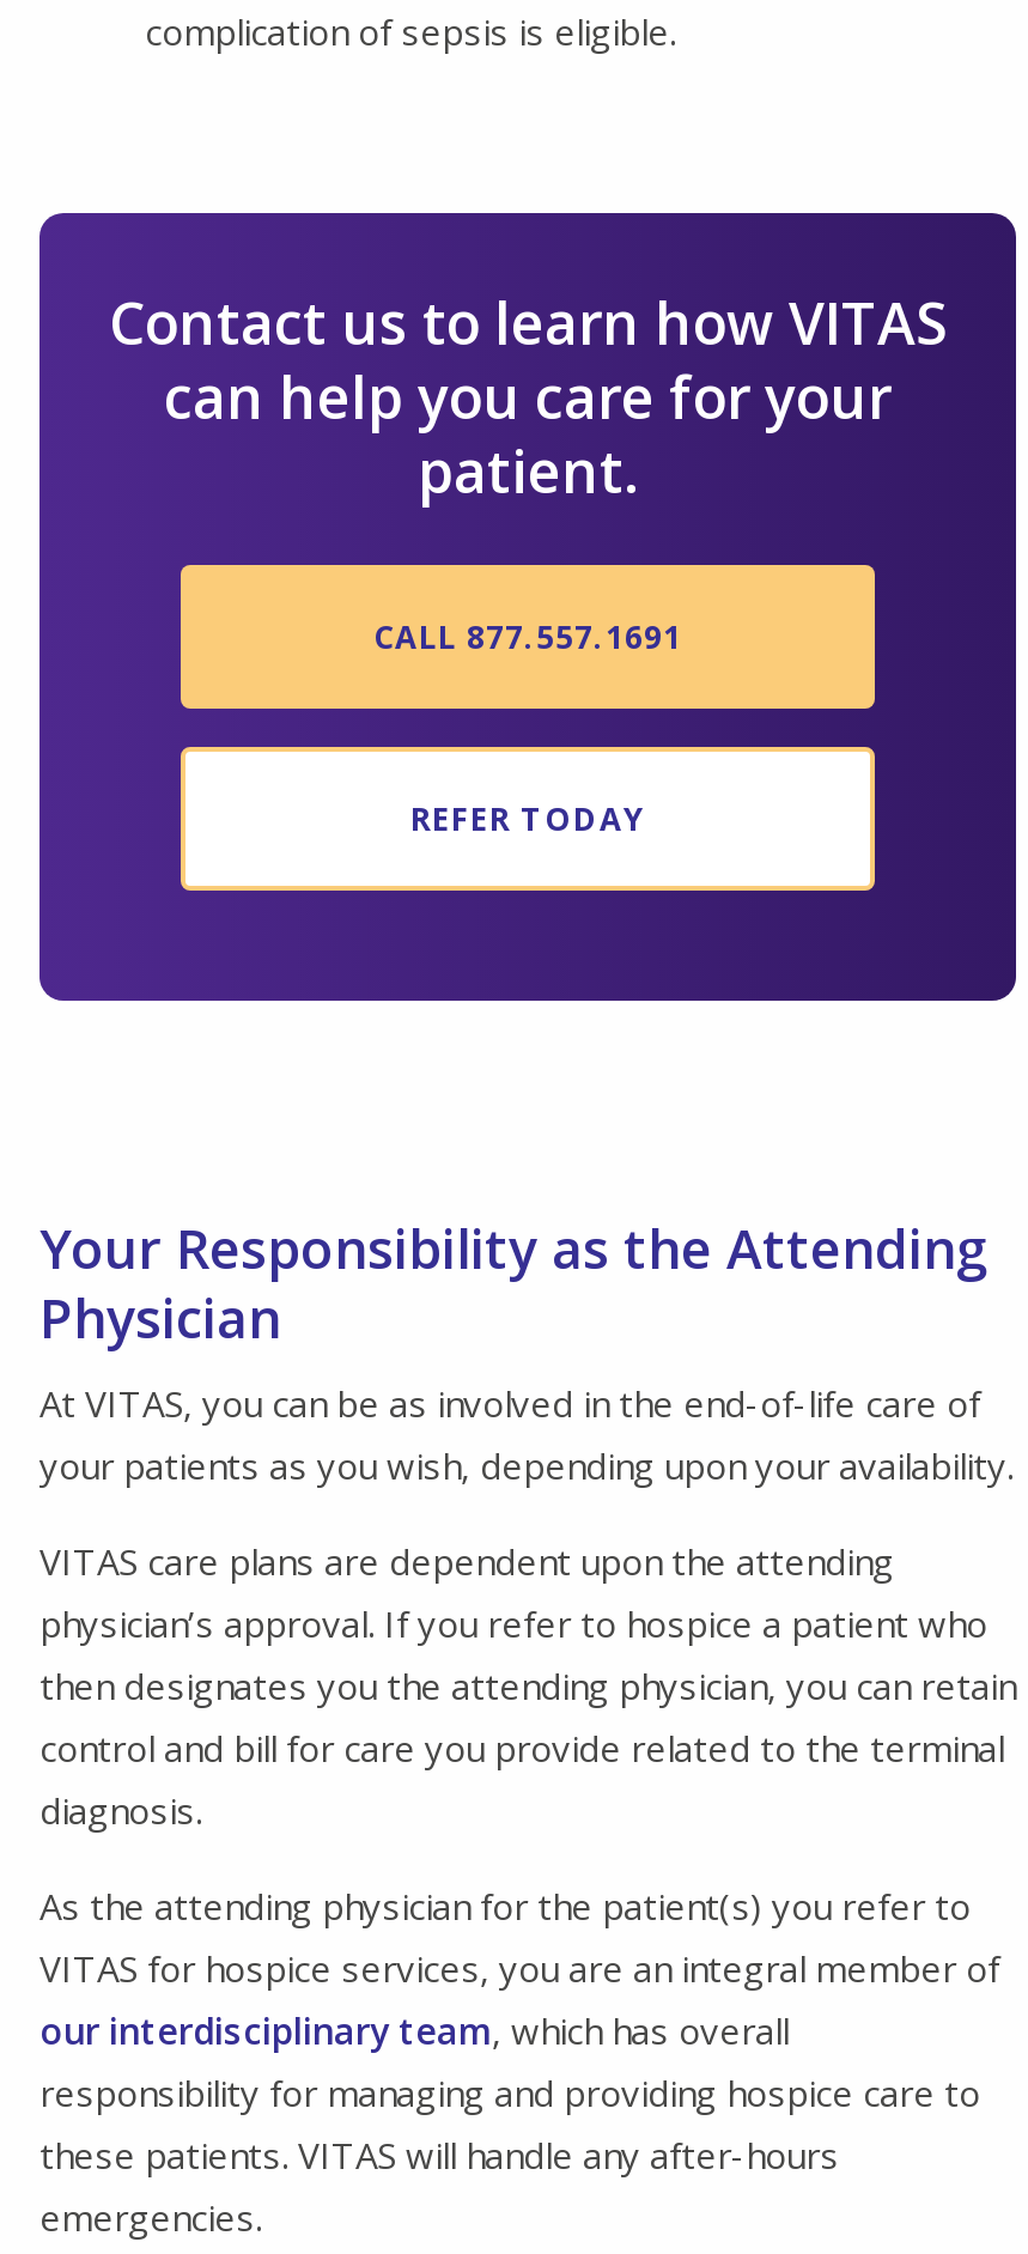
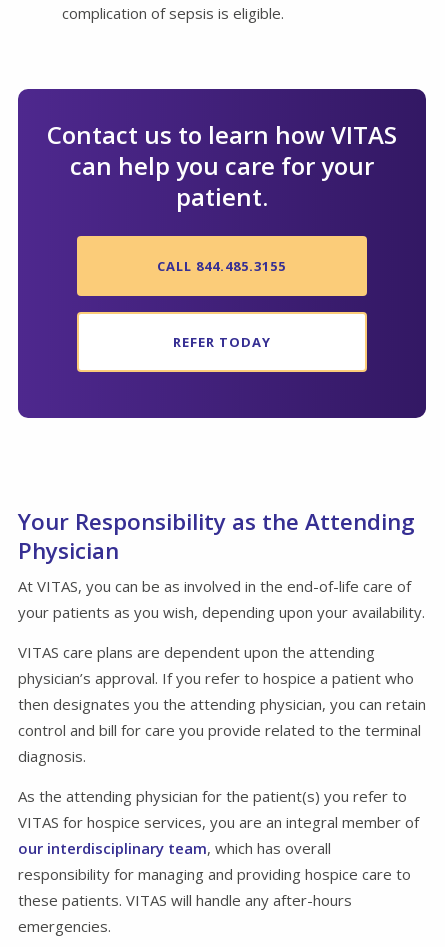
- CALL 877.557.1691
+ CALL 844.485.3155
